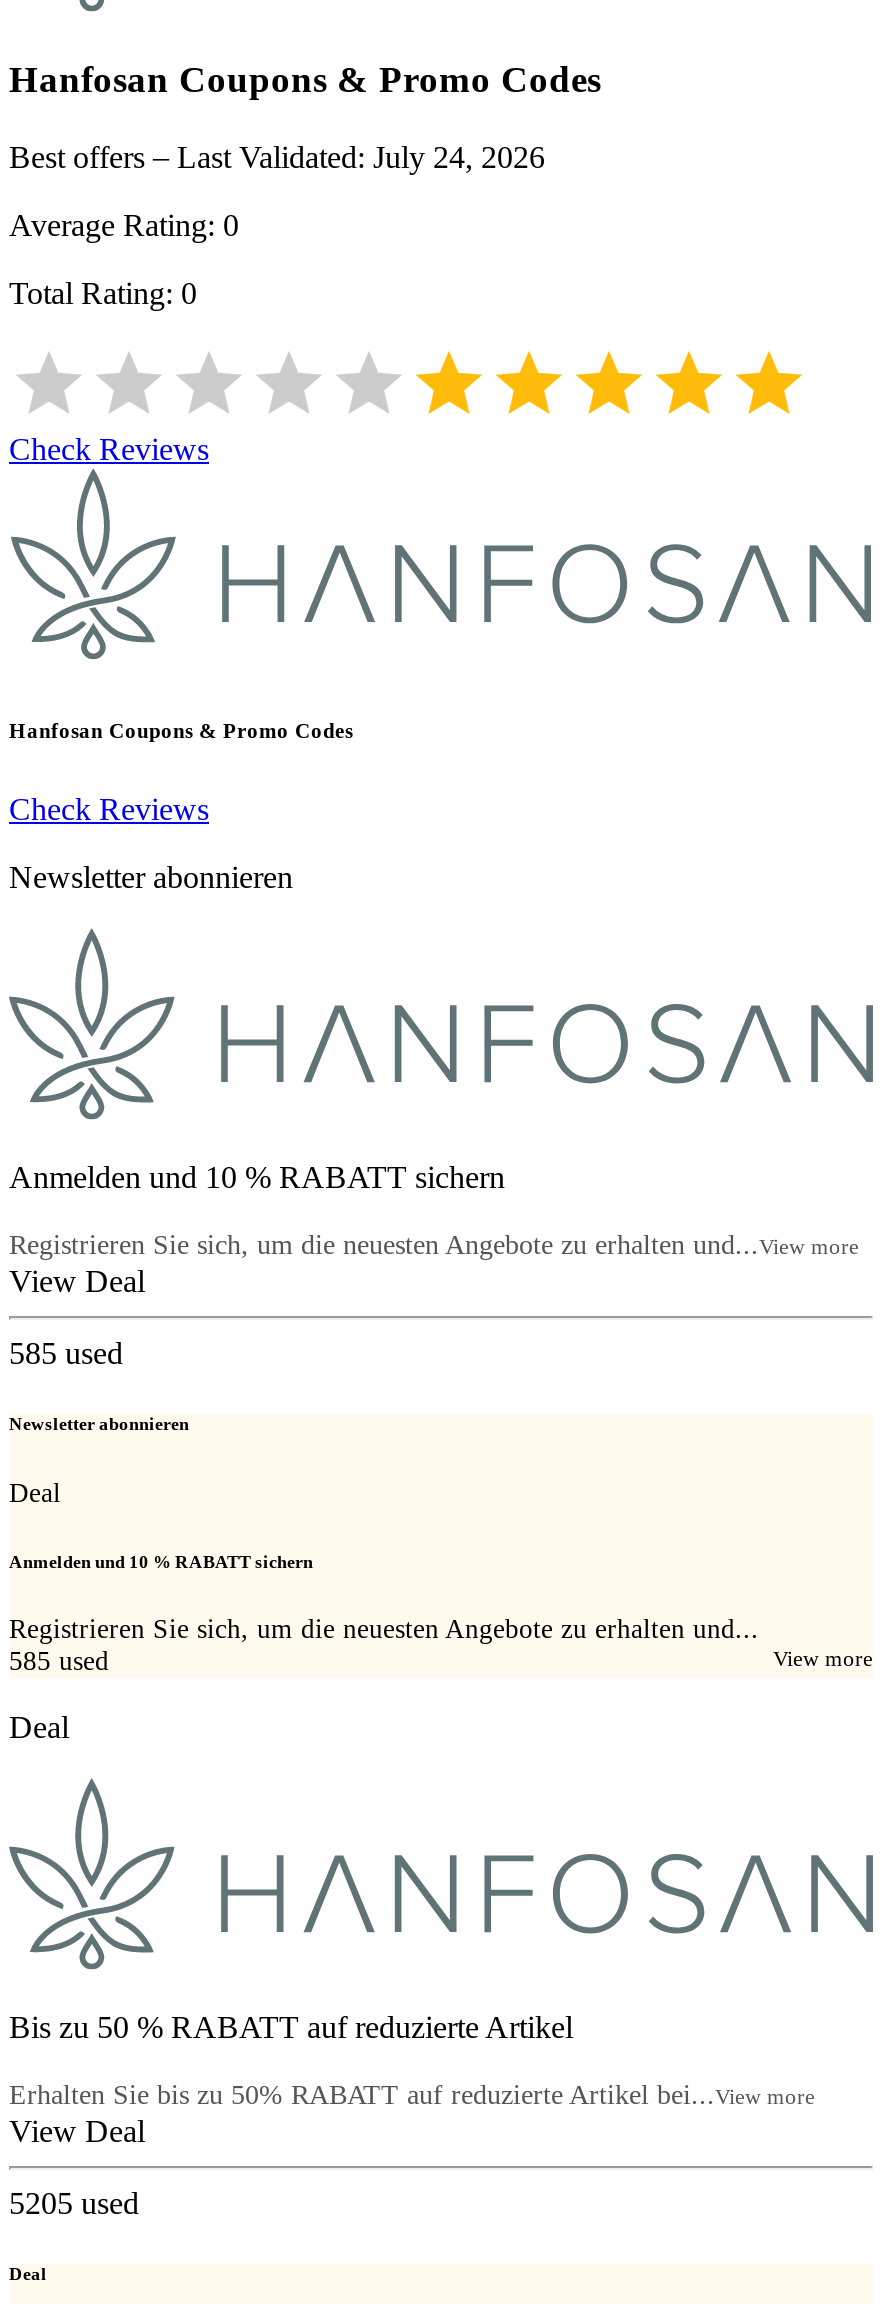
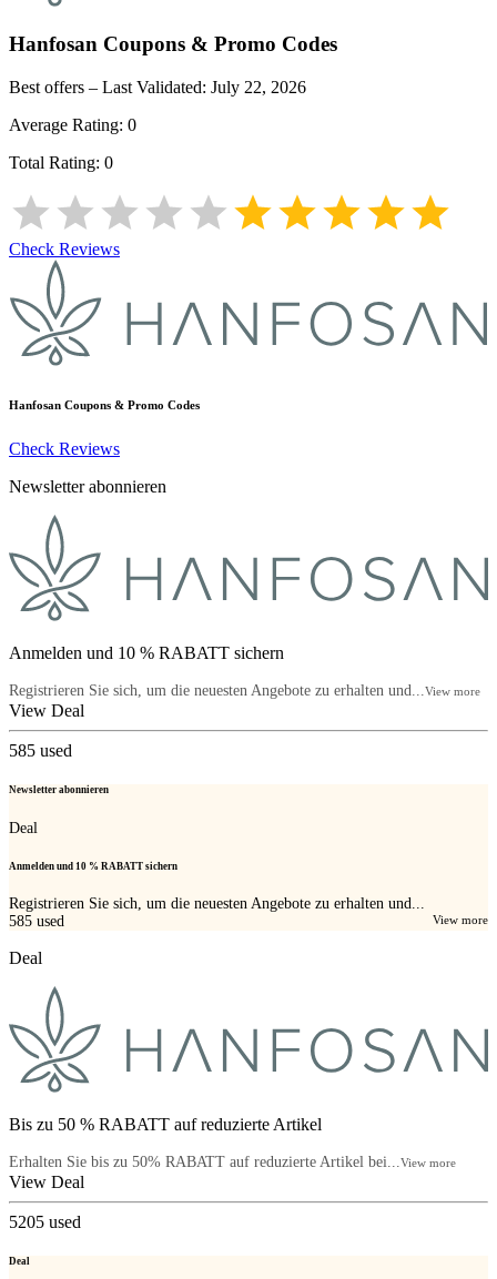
- Best offers – Last Validated: July 24, 2026
+ Best offers – Last Validated: July 22, 2026
